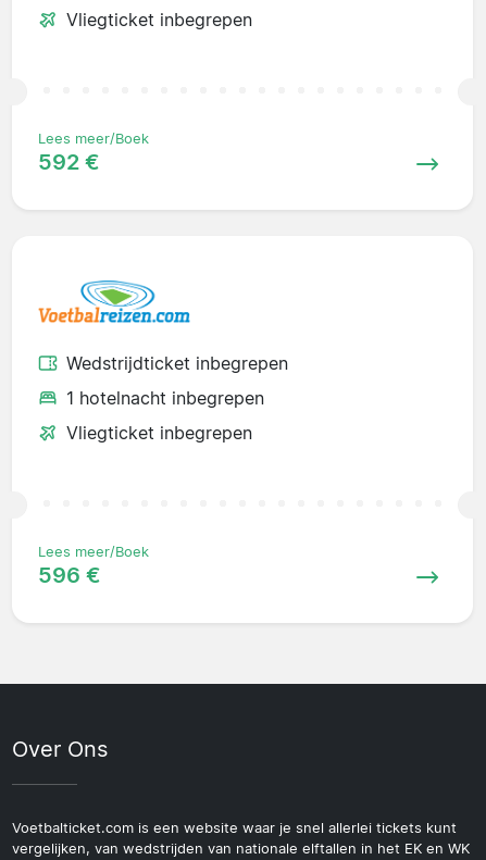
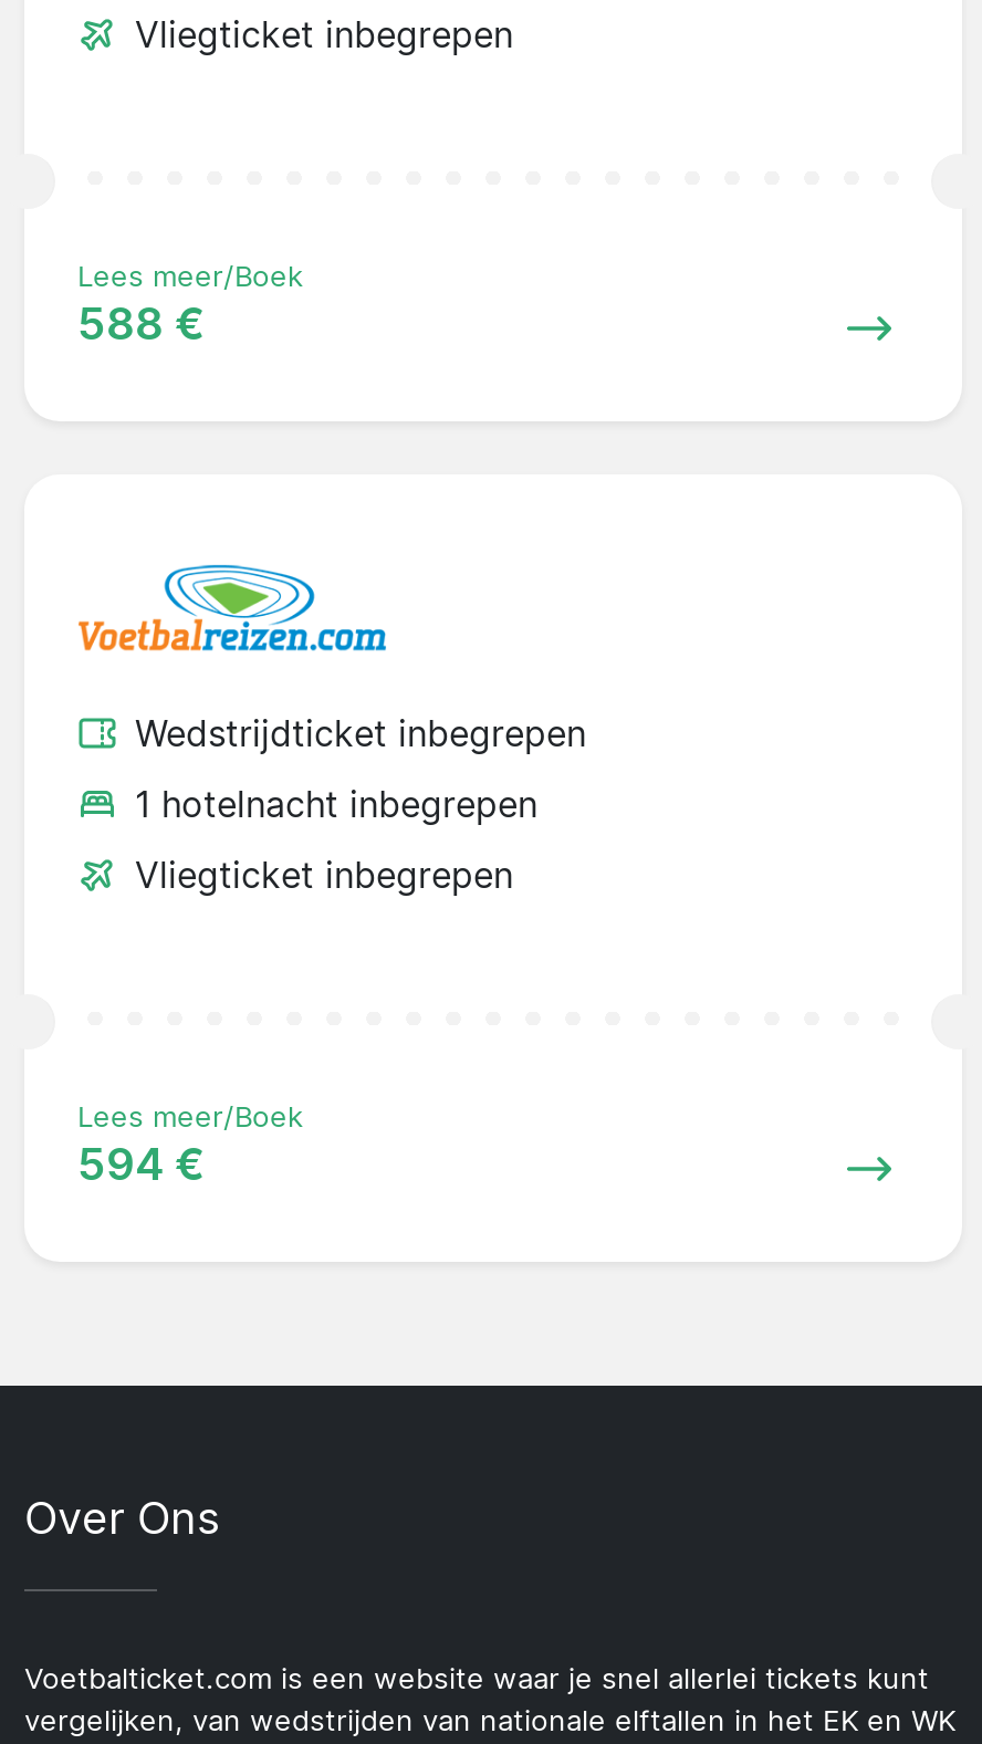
- 592 €
+ 588 €

- 596 €
+ 594 €
